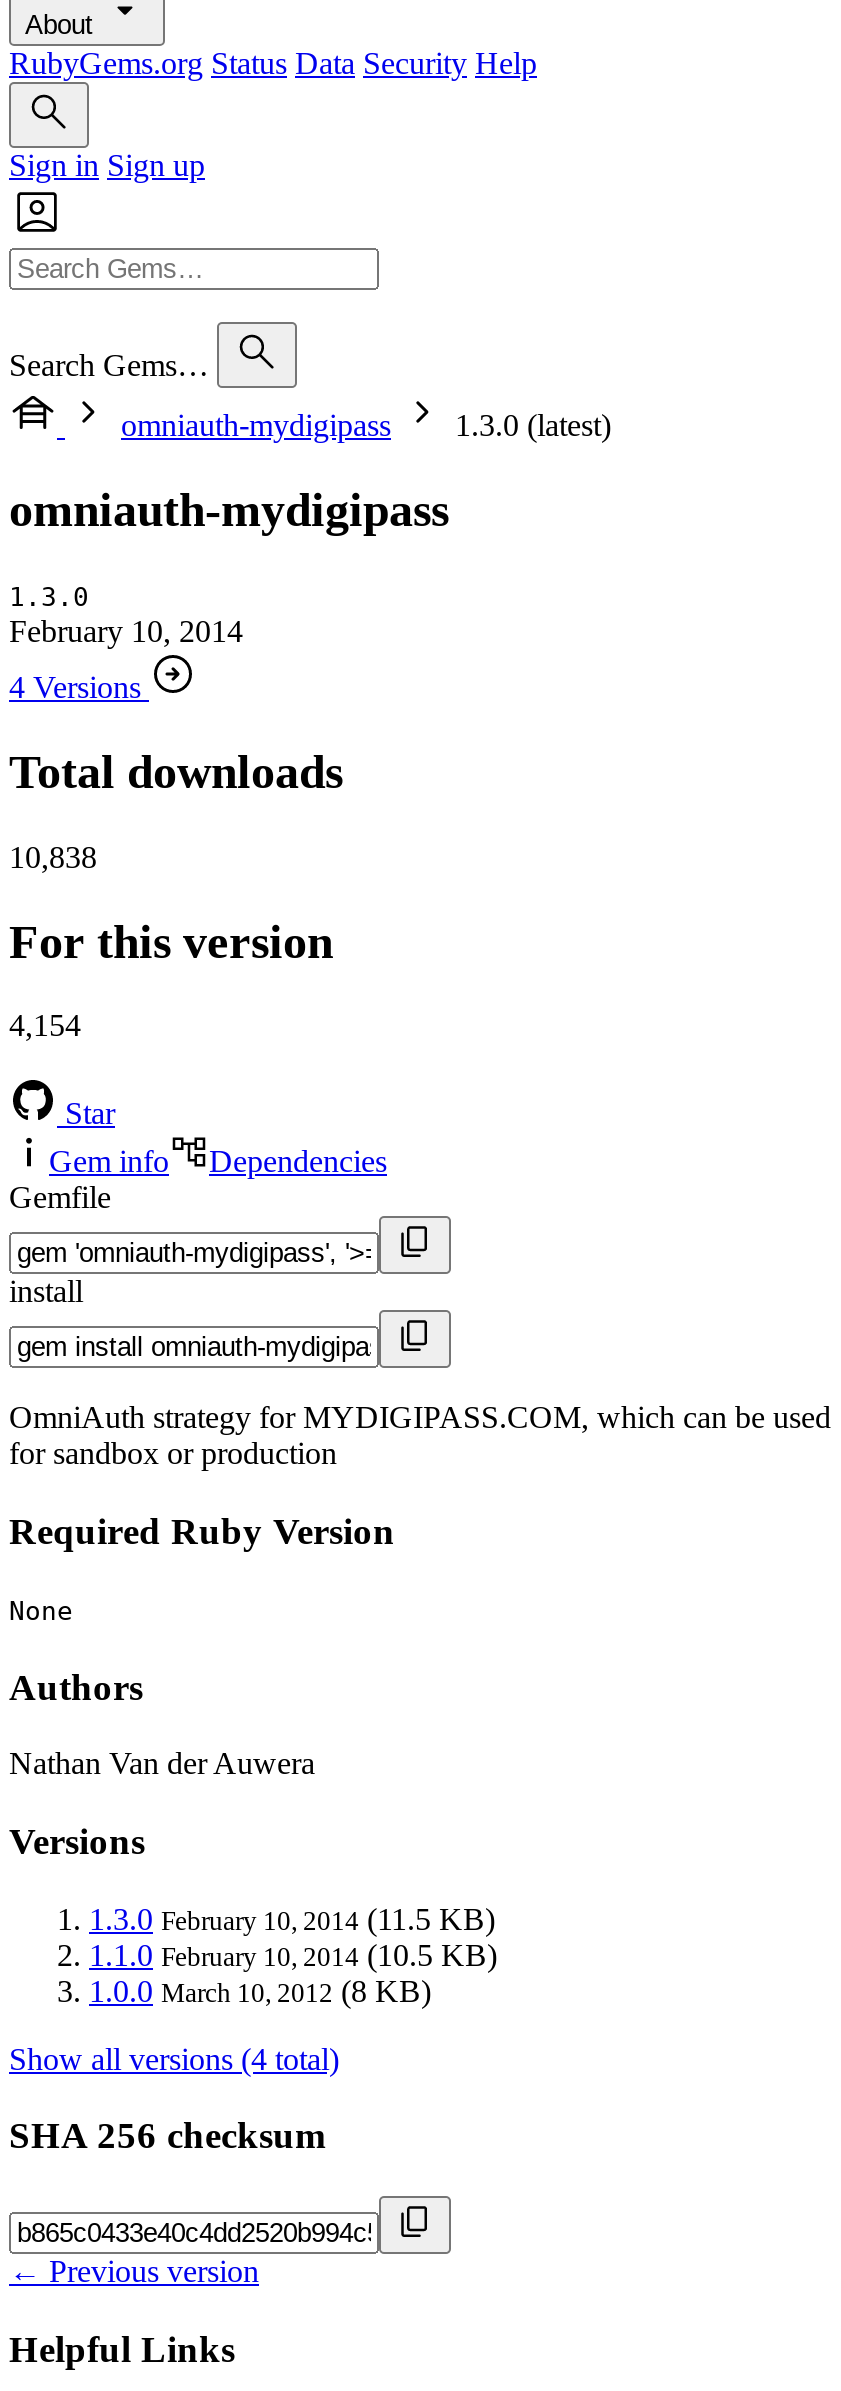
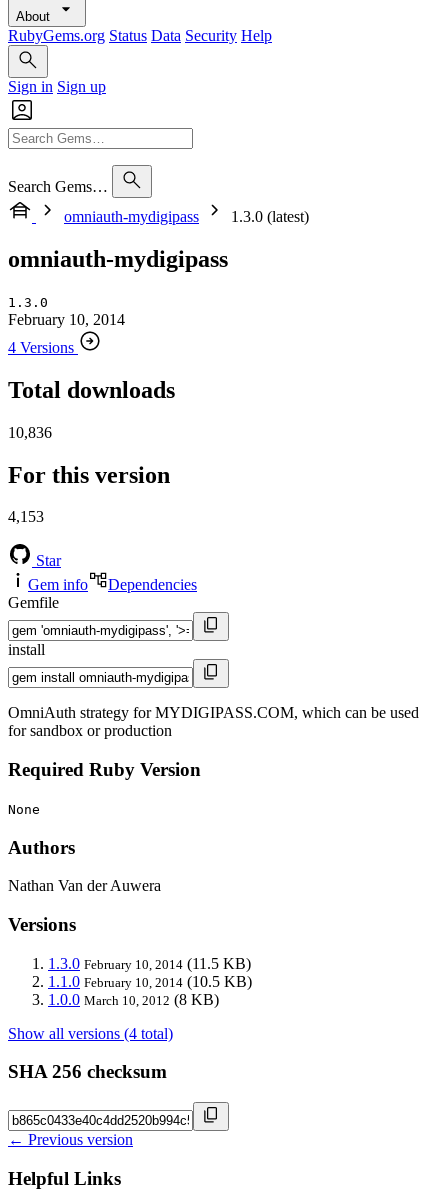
- 10,838
+ 10,836

- 4,154
+ 4,153
